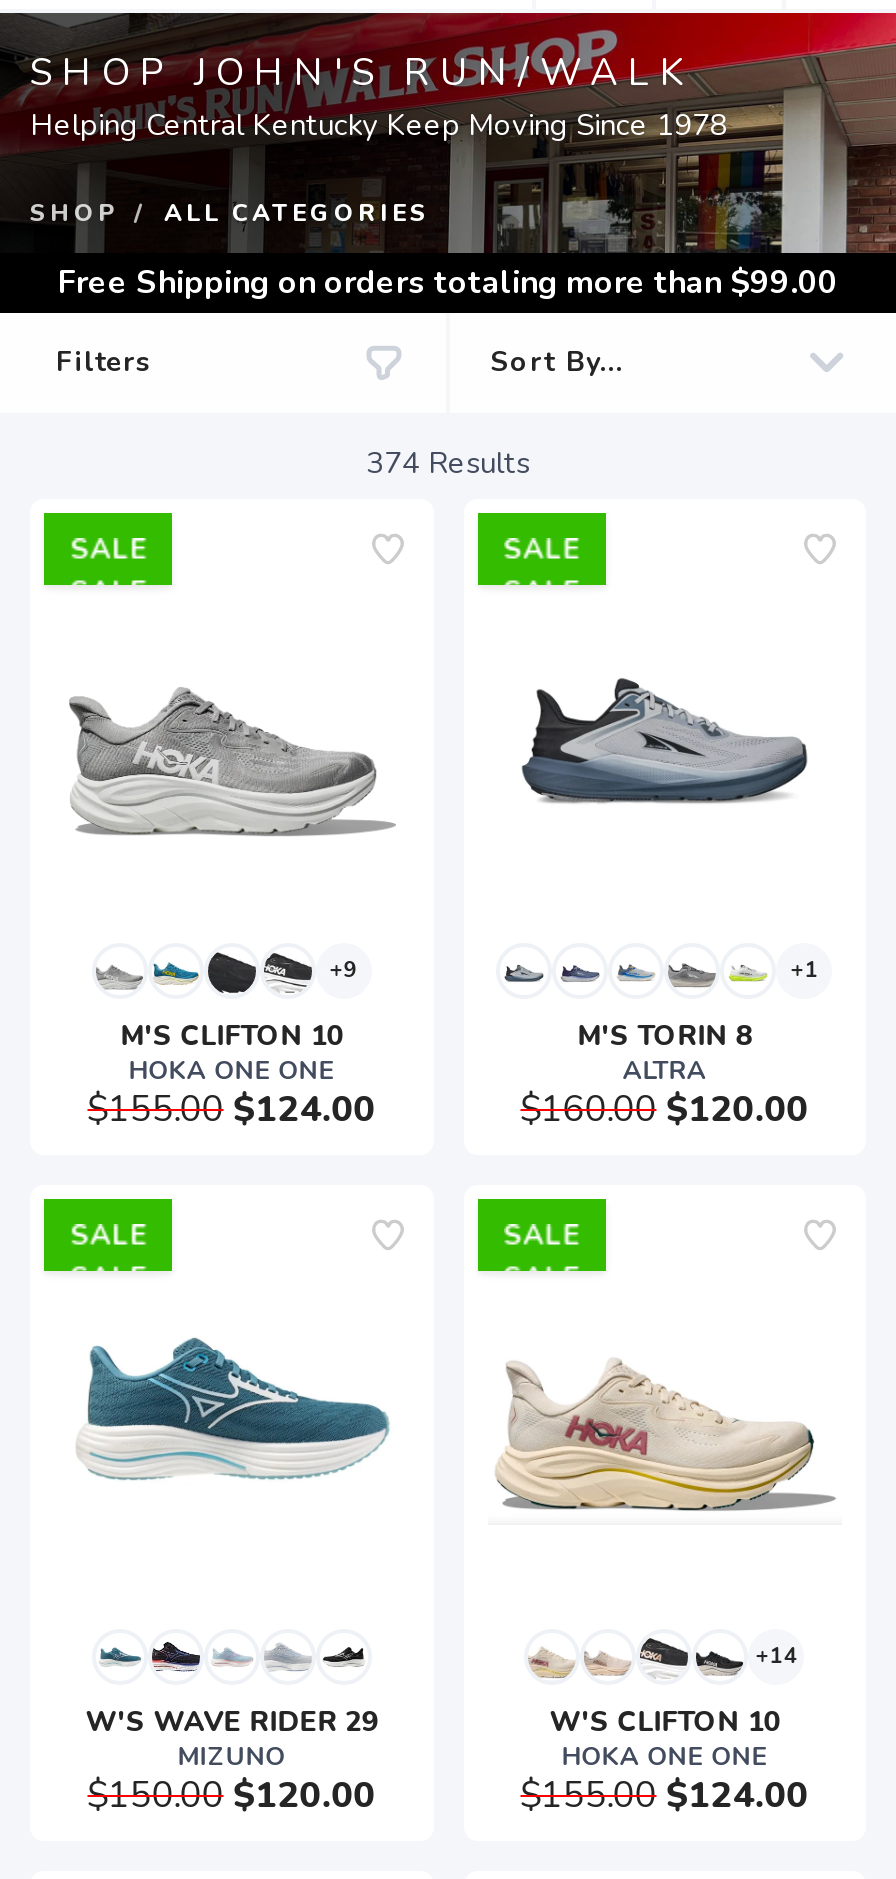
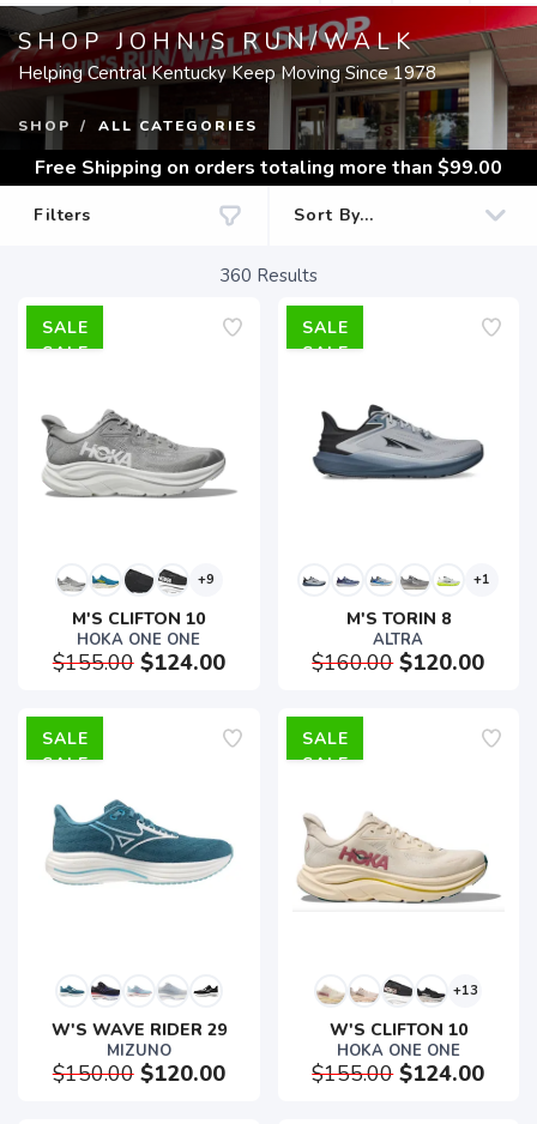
- 374 Results
+ 360 Results

- +14
+ +13
